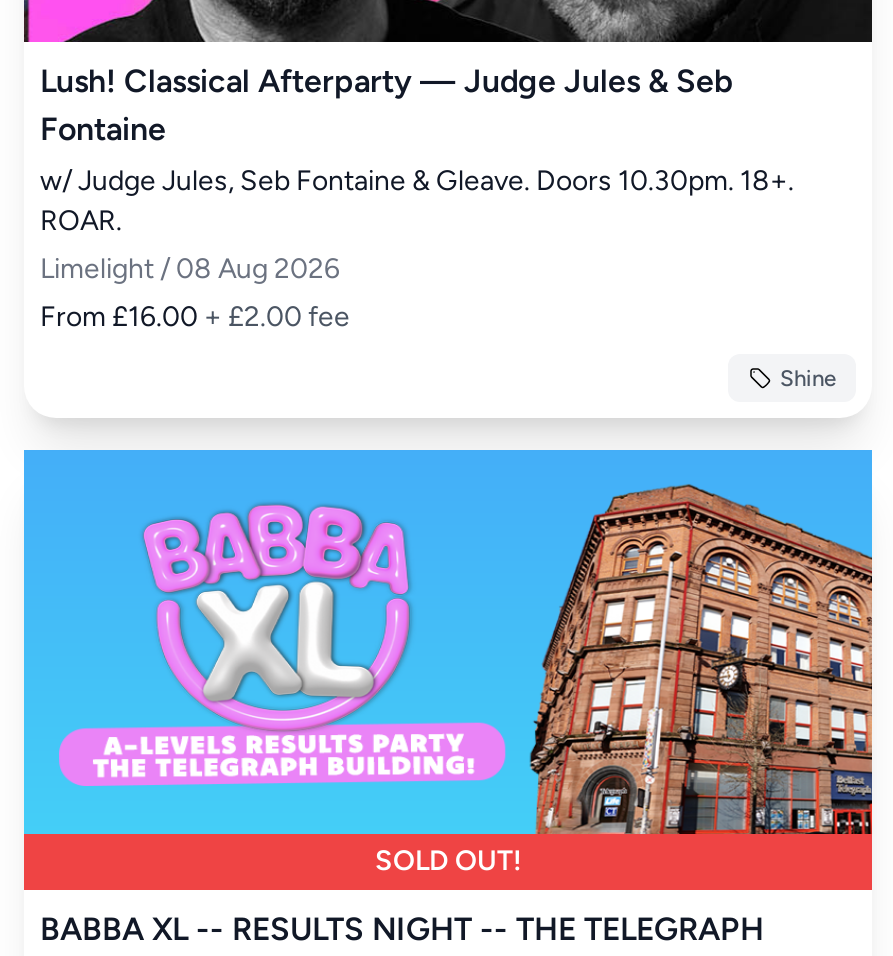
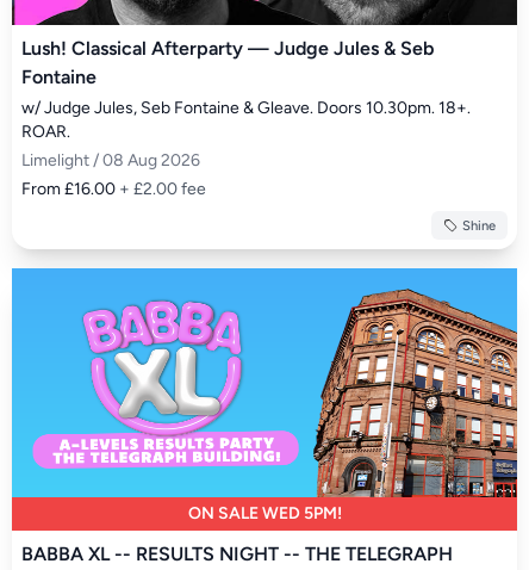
- SOLD OUT!
+ ON SALE WED 5PM!
